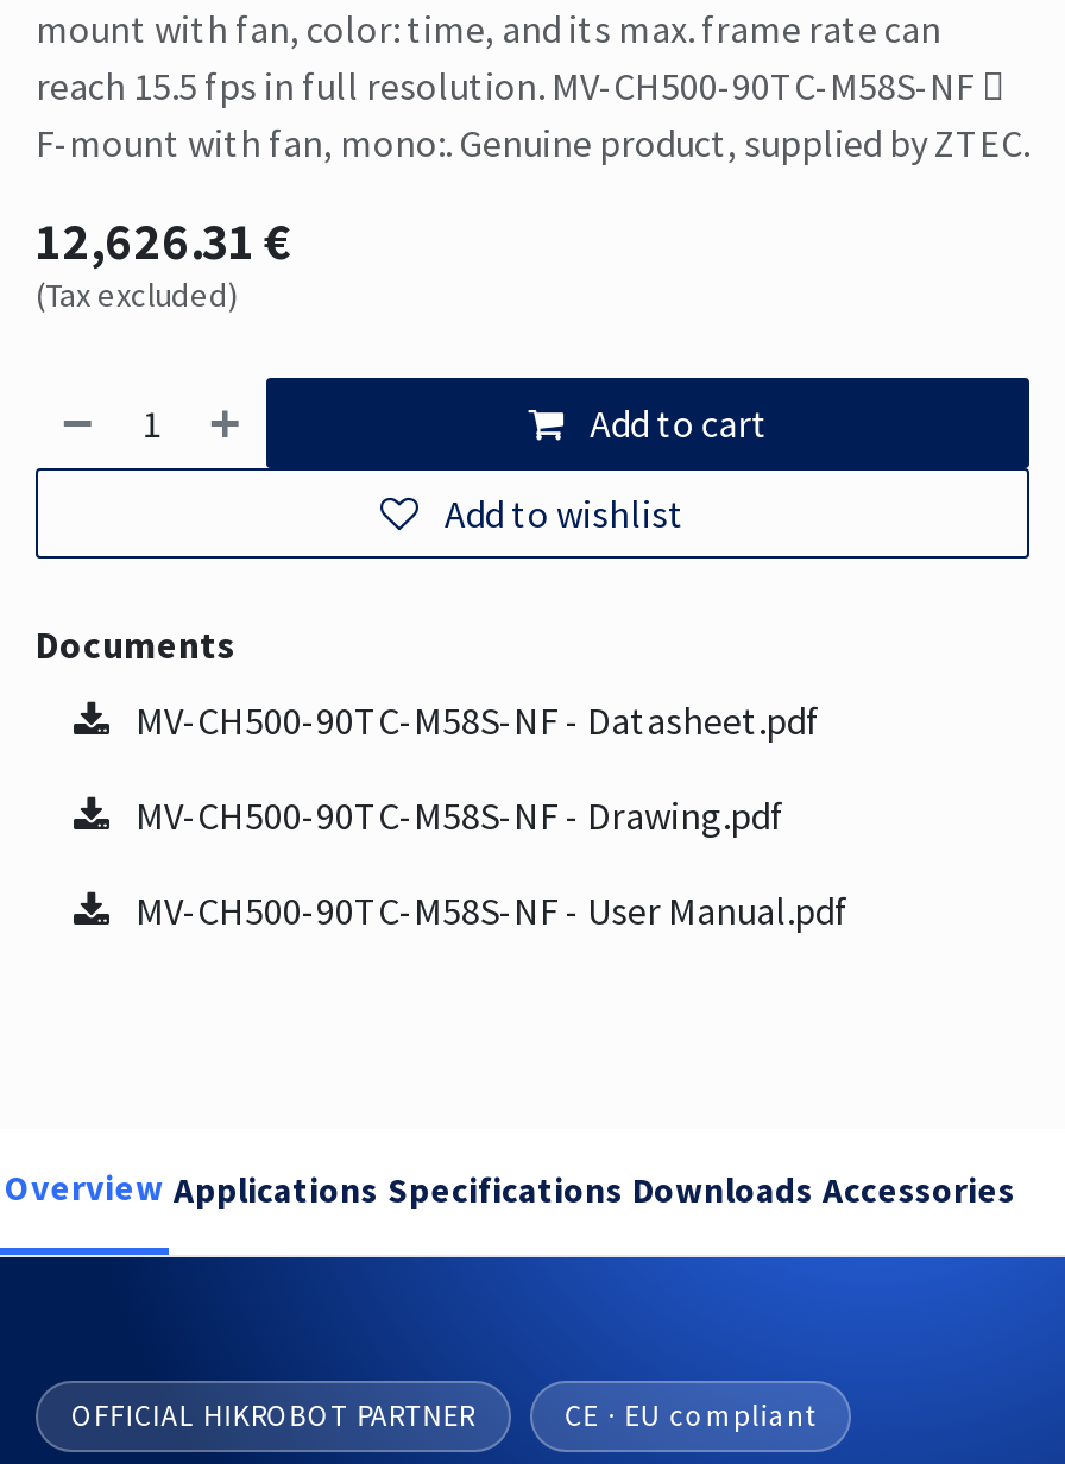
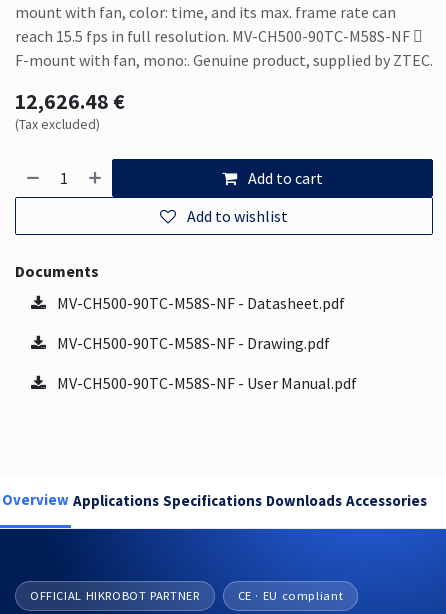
- 12,626.31 €
+ 12,626.48 €
